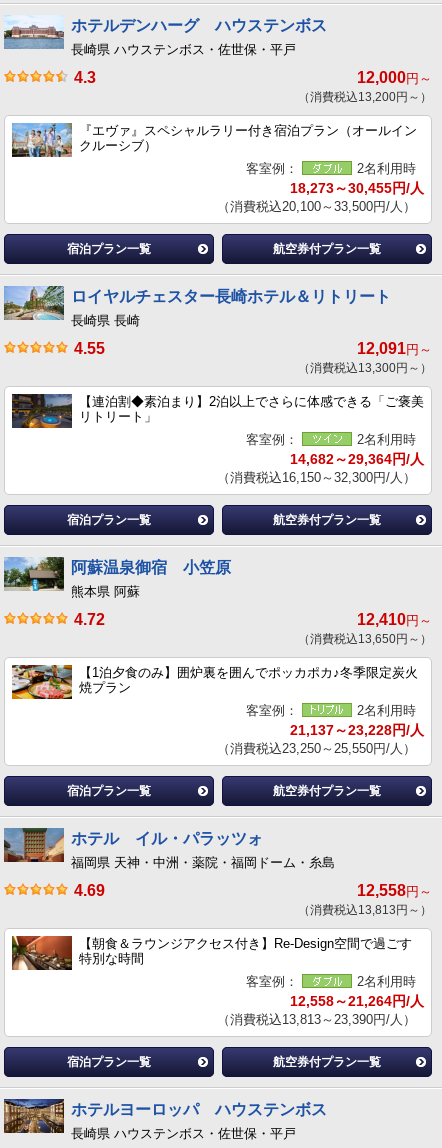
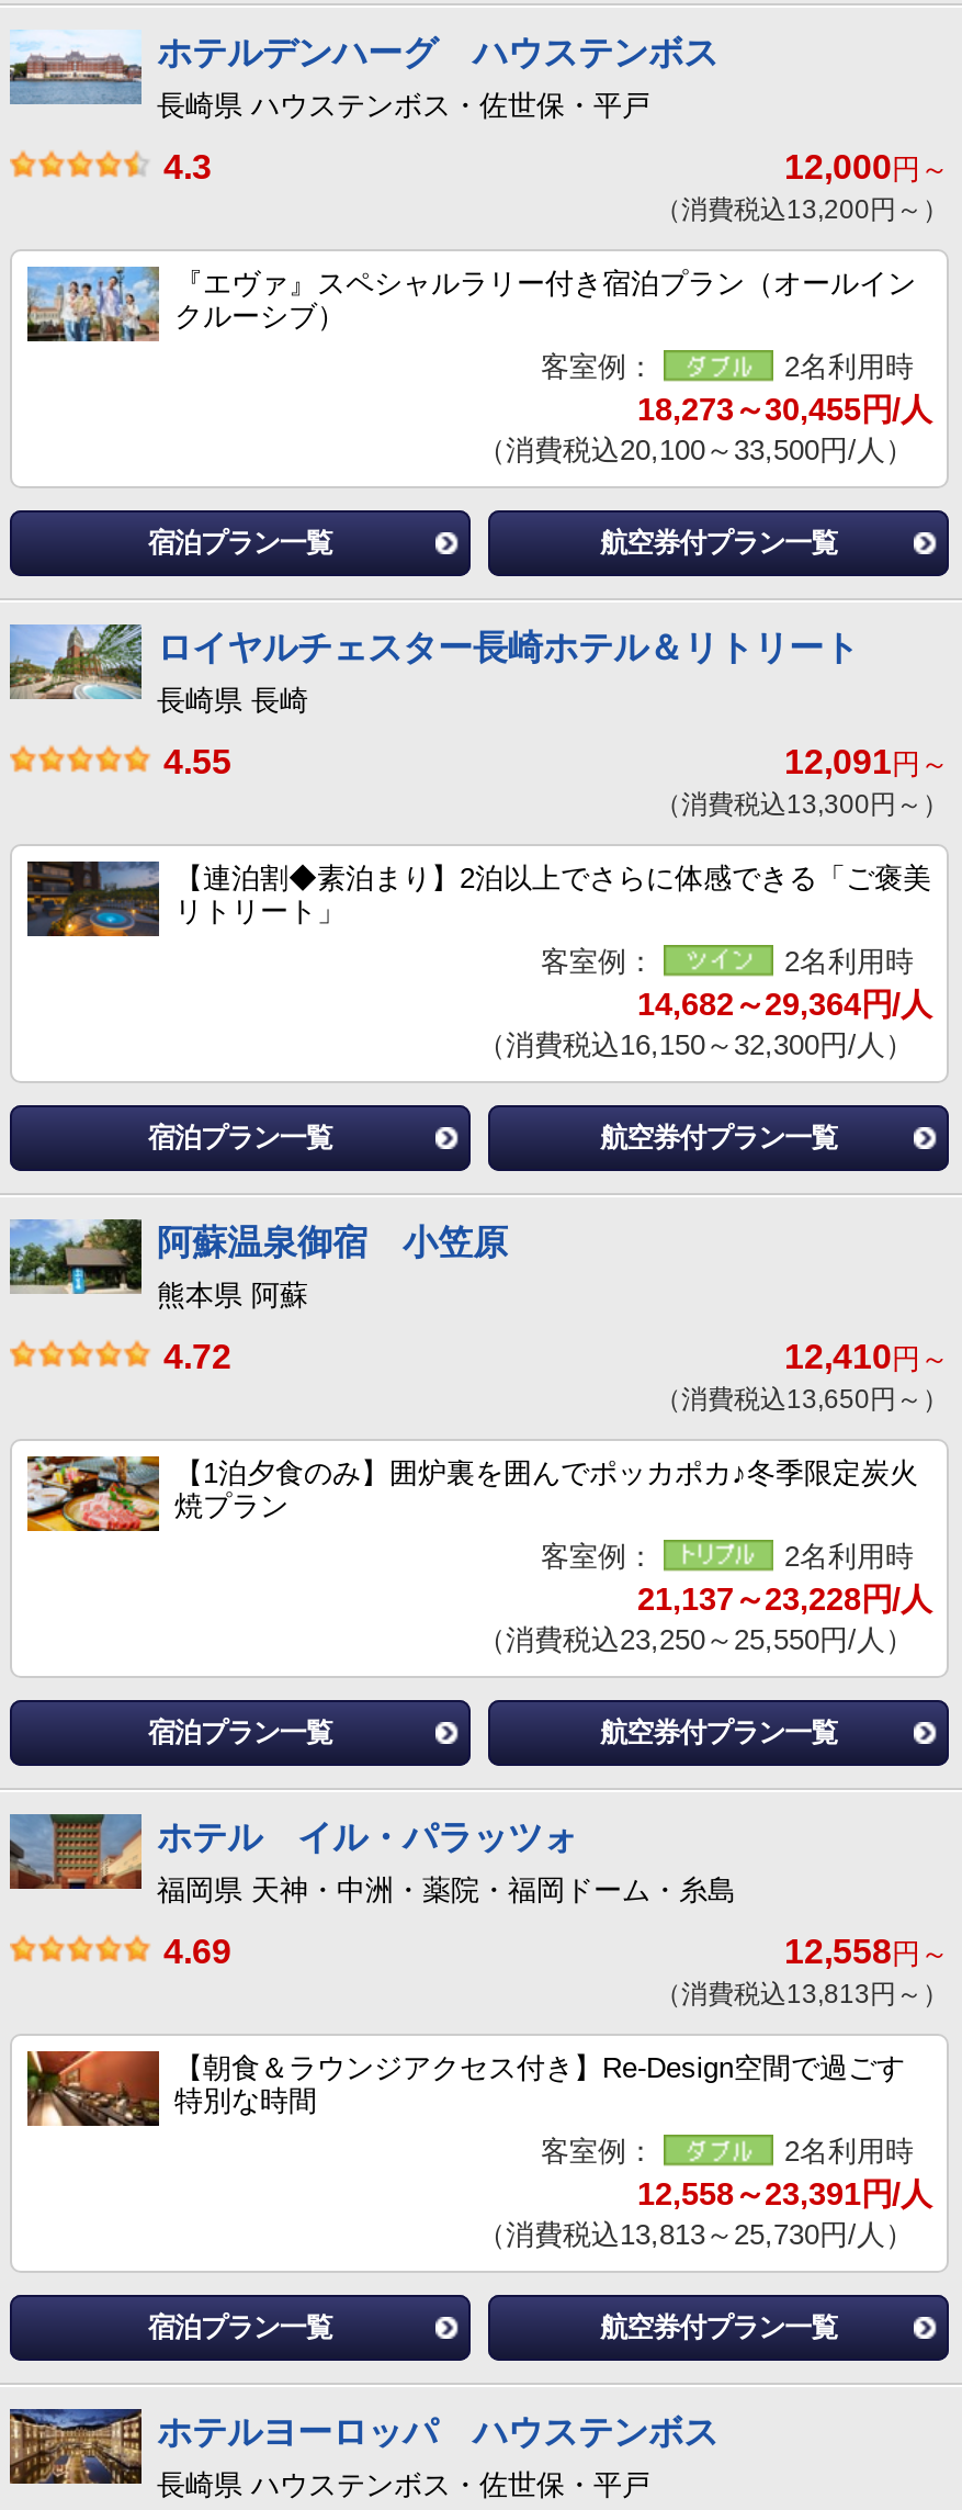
- 12,558～21,264円/人
+ 12,558～23,391円/人

- （消費税込13,813～23,390円/人）
+ （消費税込13,813～25,730円/人）
